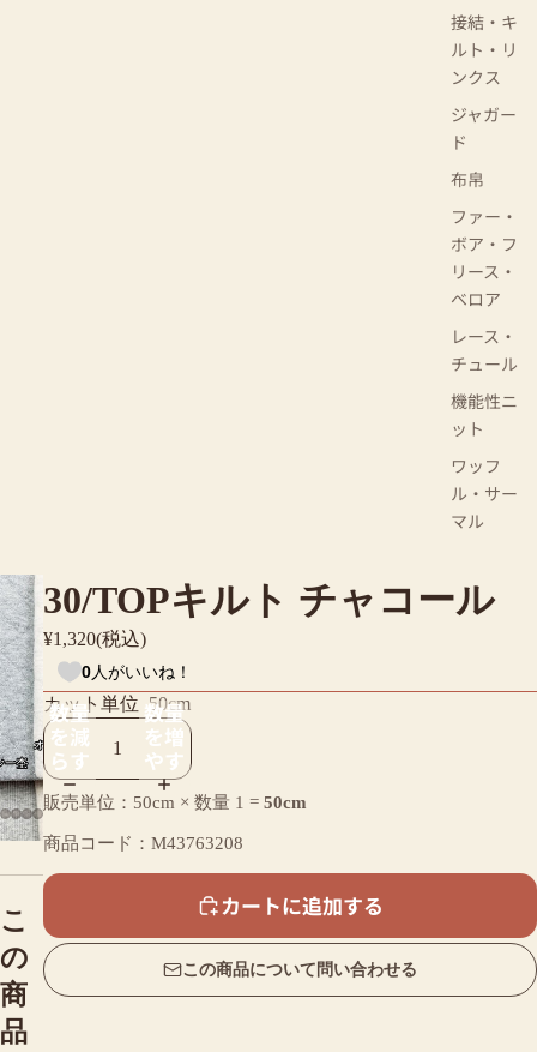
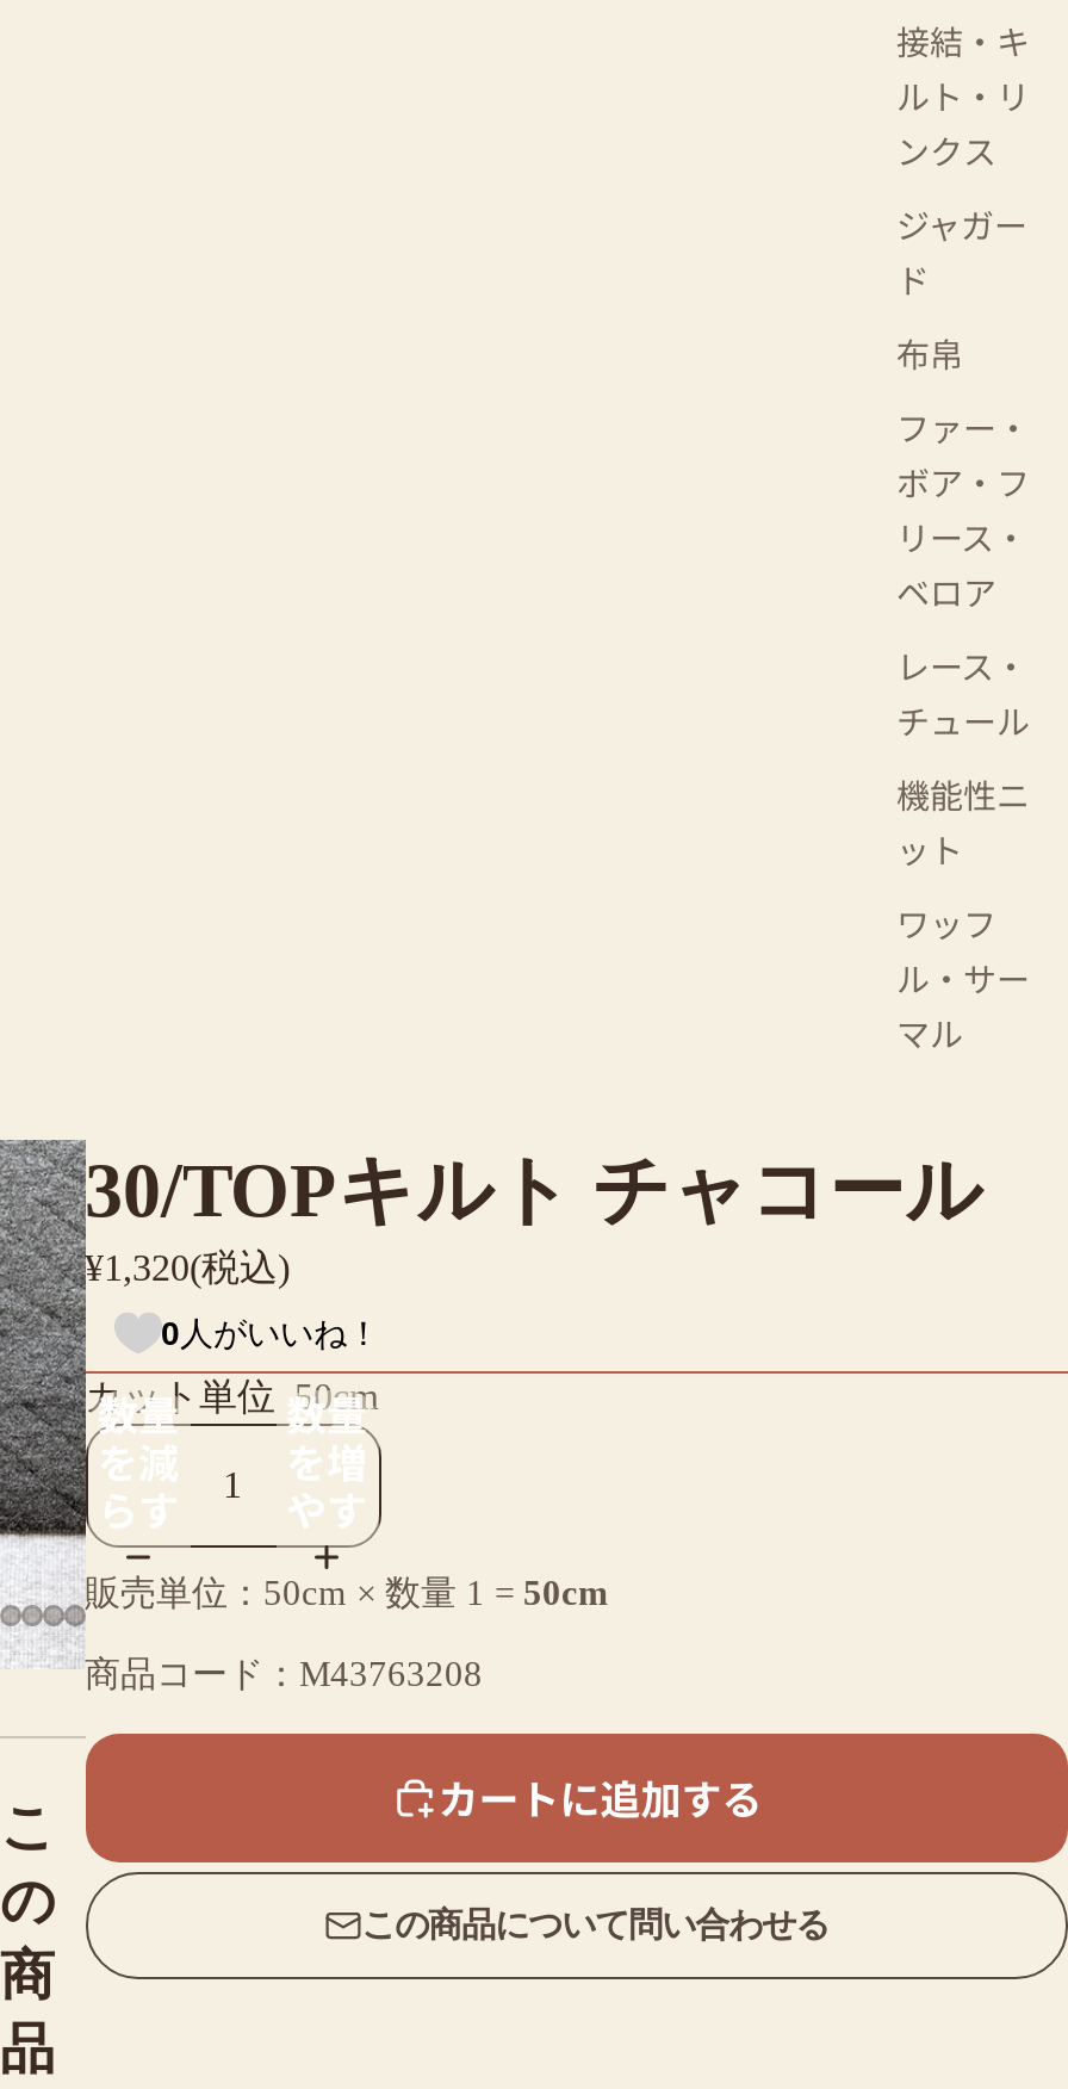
- [image]
+ [image]
